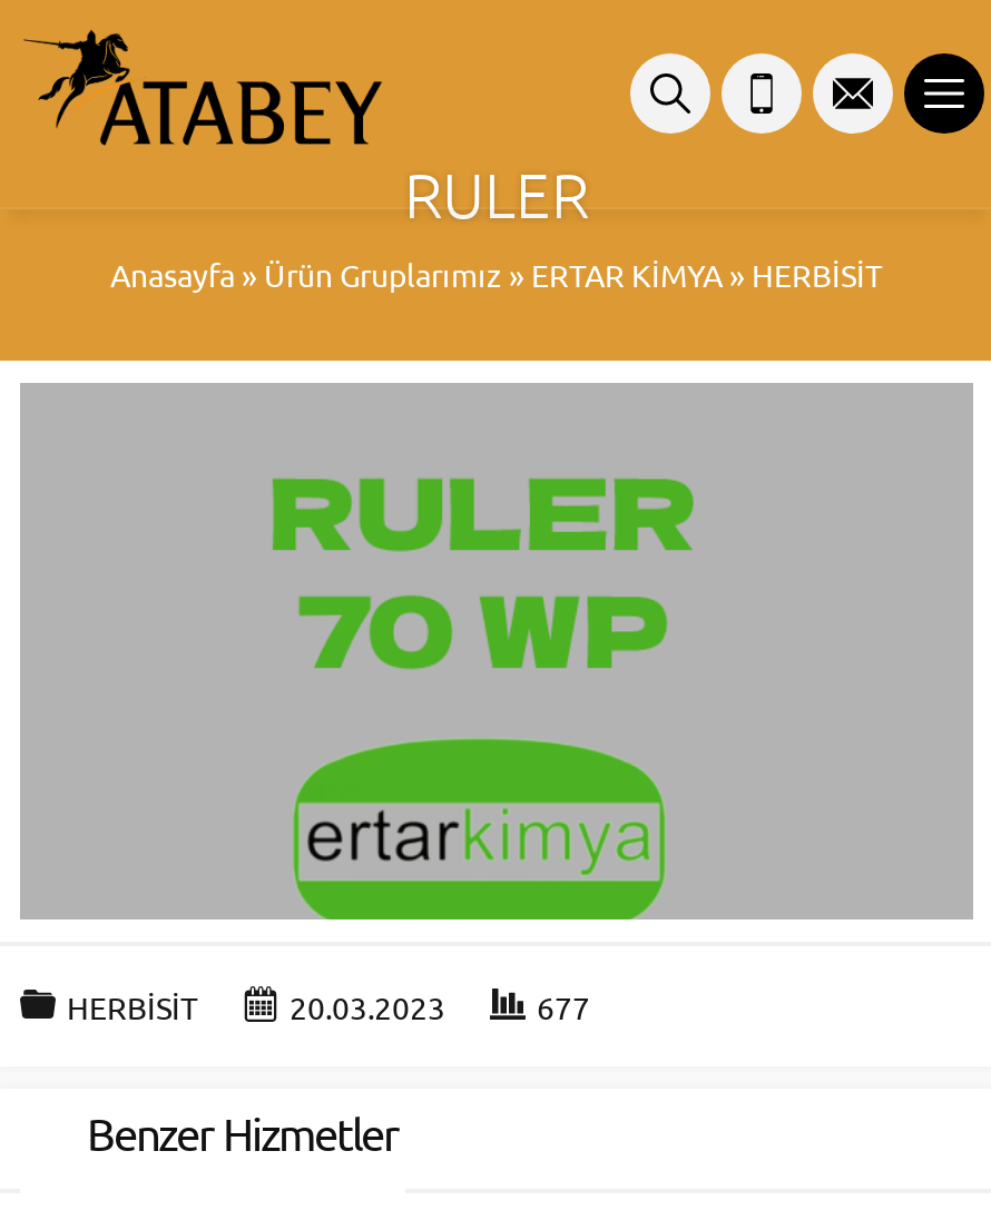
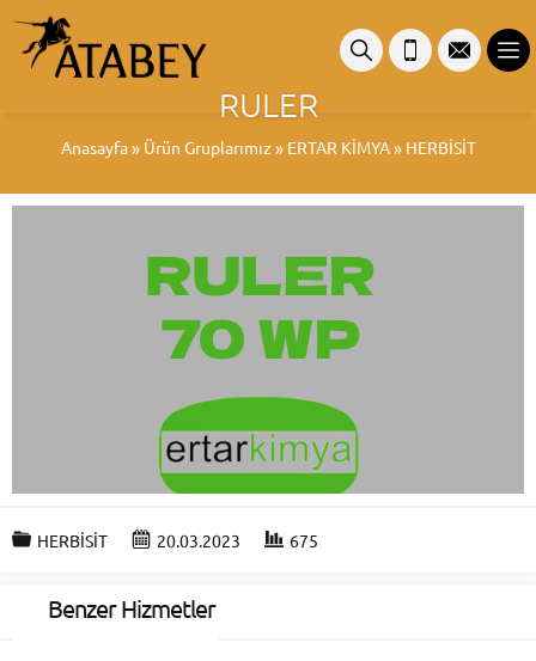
- 677
+ 675
